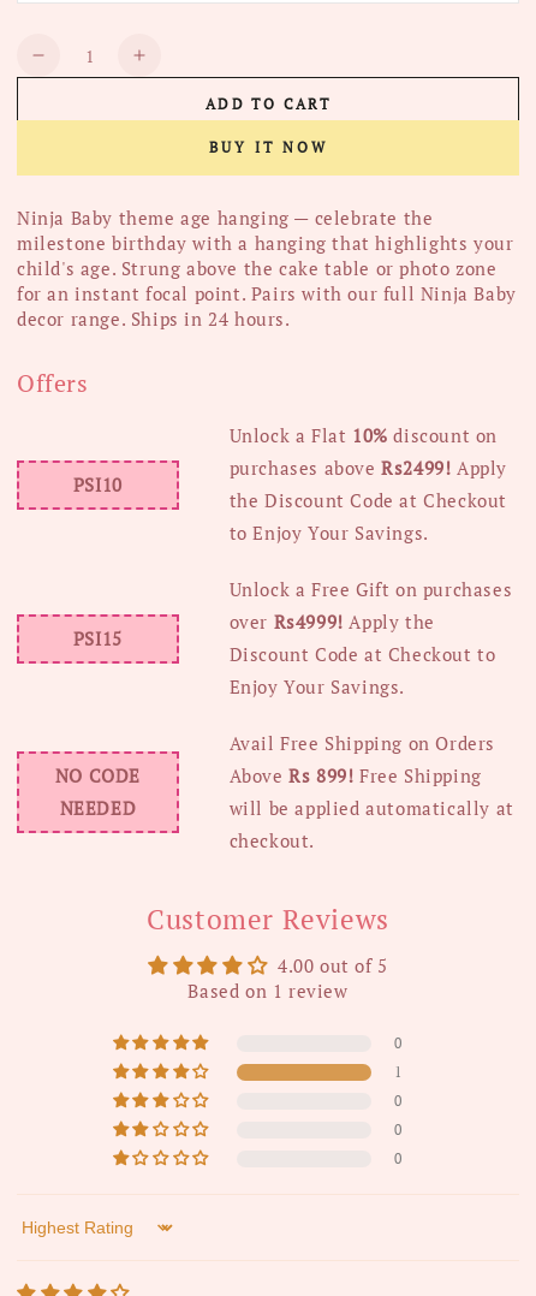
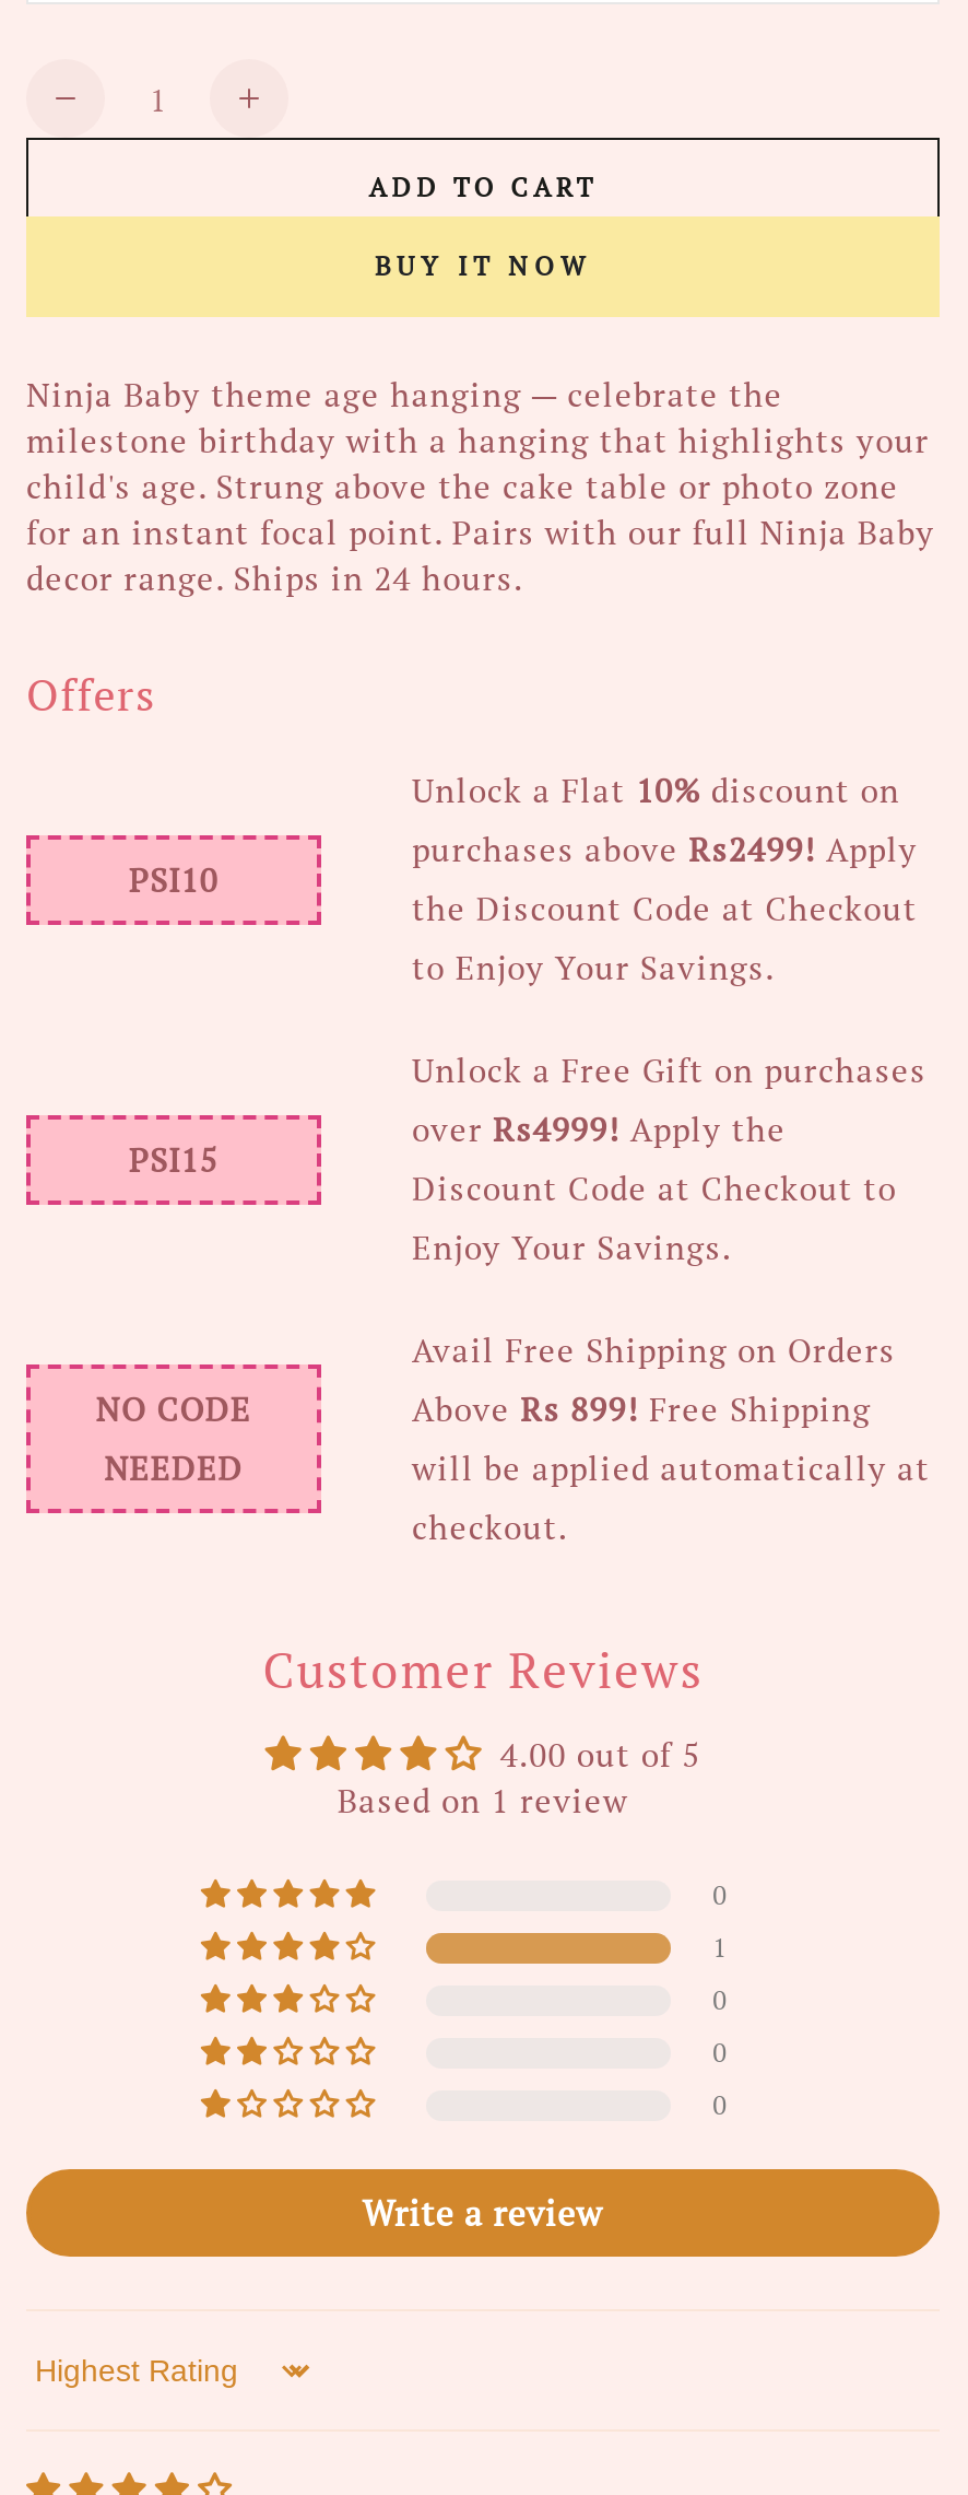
+ Write a review
